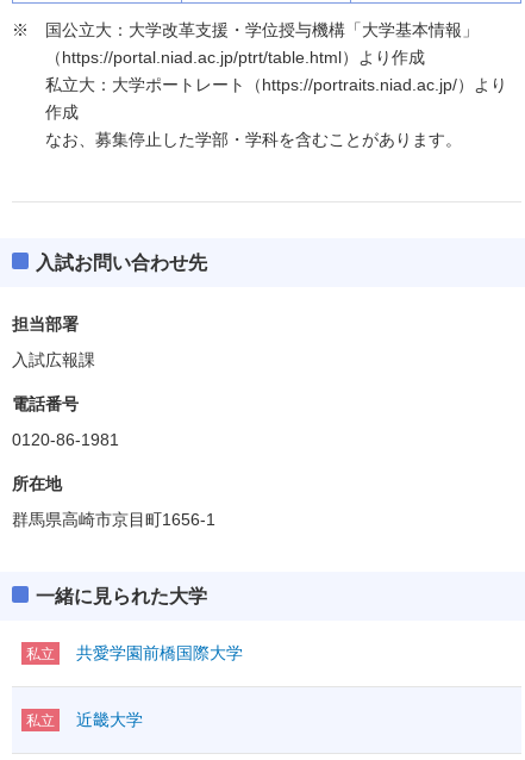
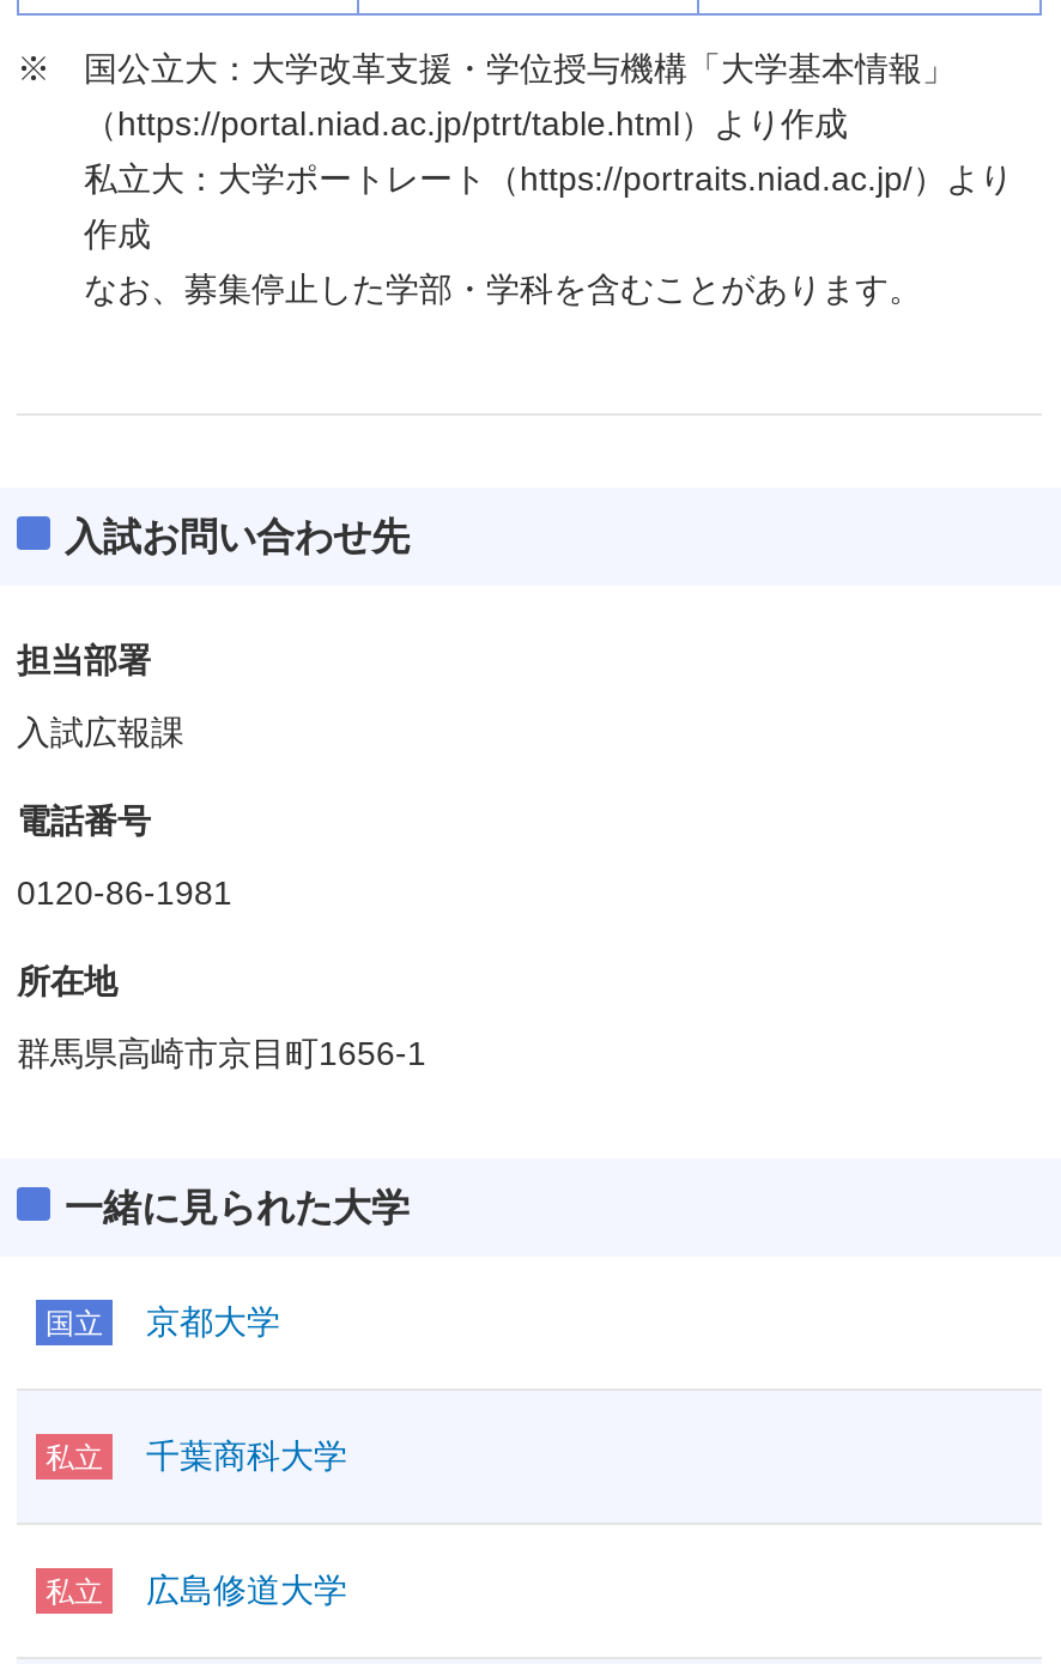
+ 国立
+ 京都大学

- 共愛学園前橋国際大学
+ 千葉商科大学

- 近畿大学
+ 広島修道大学
